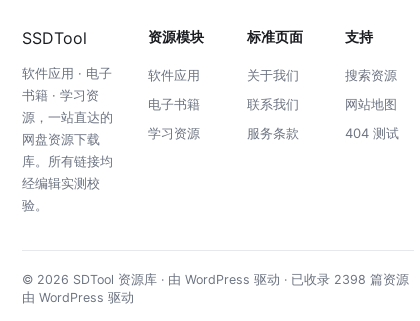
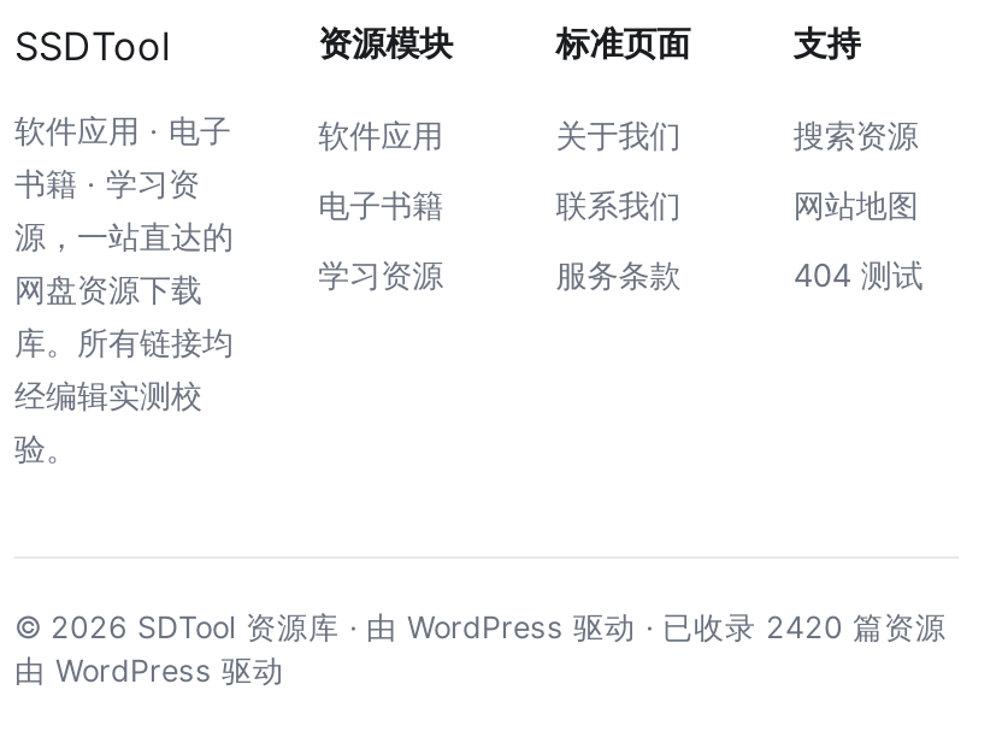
- © 2026 SDTool 资源库 · 由 WordPress 驱动 · 已收录 2398 篇资源
+ © 2026 SDTool 资源库 · 由 WordPress 驱动 · 已收录 2420 篇资源
